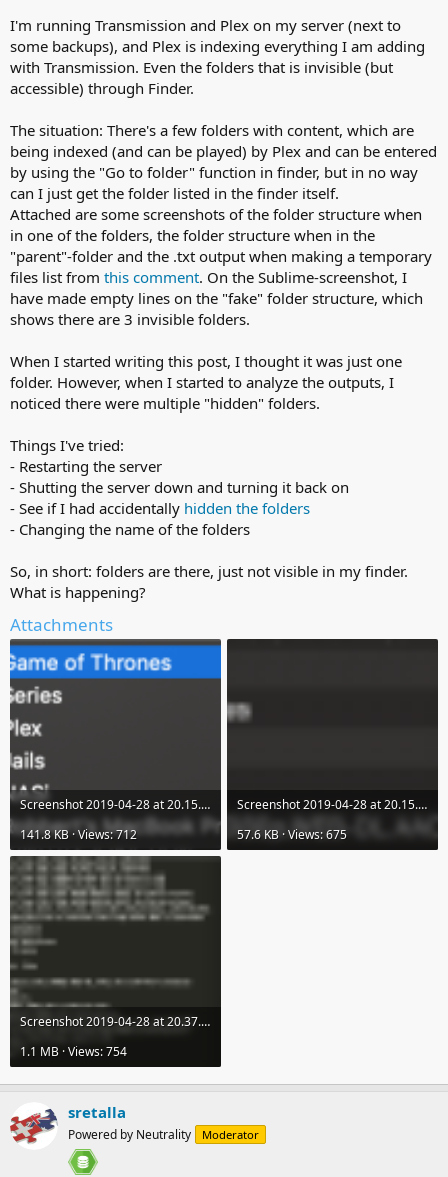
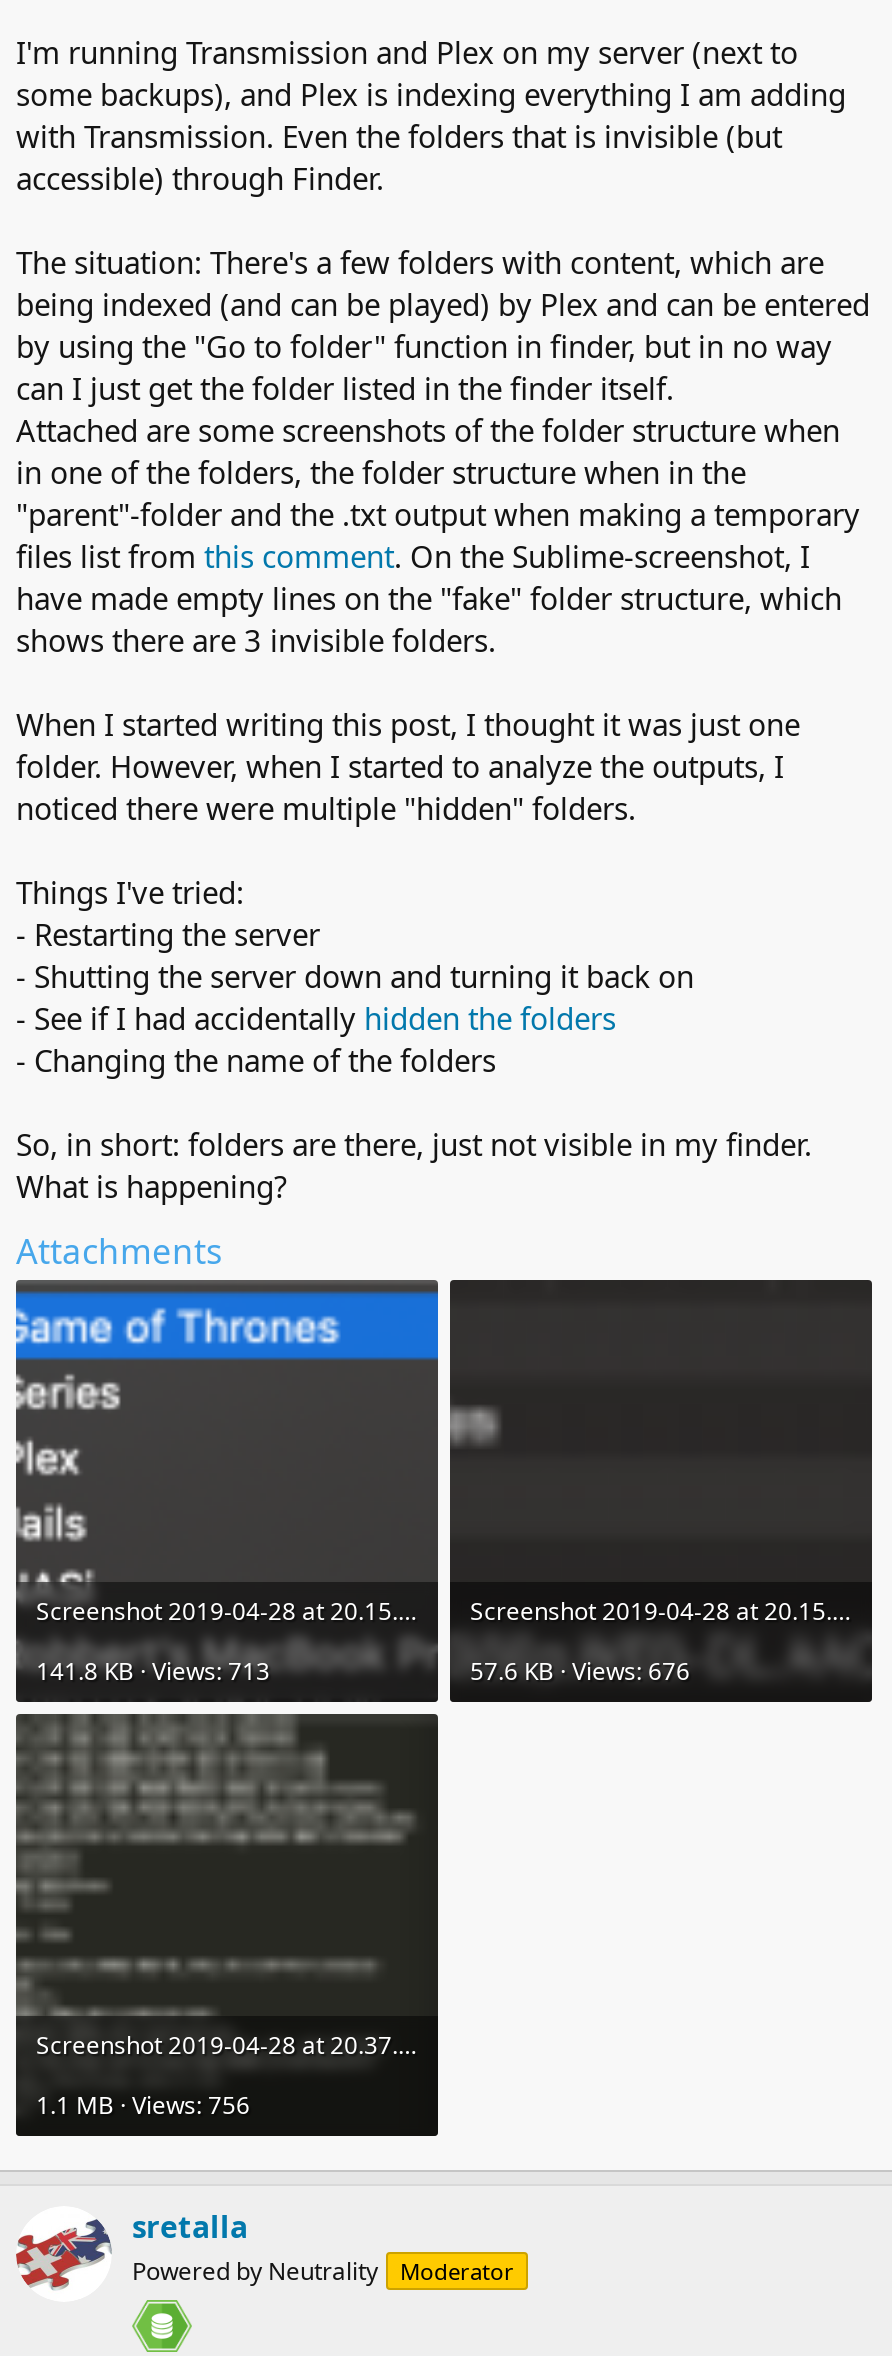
- 141.8 KB · Views: 712
+ 141.8 KB · Views: 713

- 57.6 KB · Views: 675
+ 57.6 KB · Views: 676

- 1.1 MB · Views: 754
+ 1.1 MB · Views: 756
